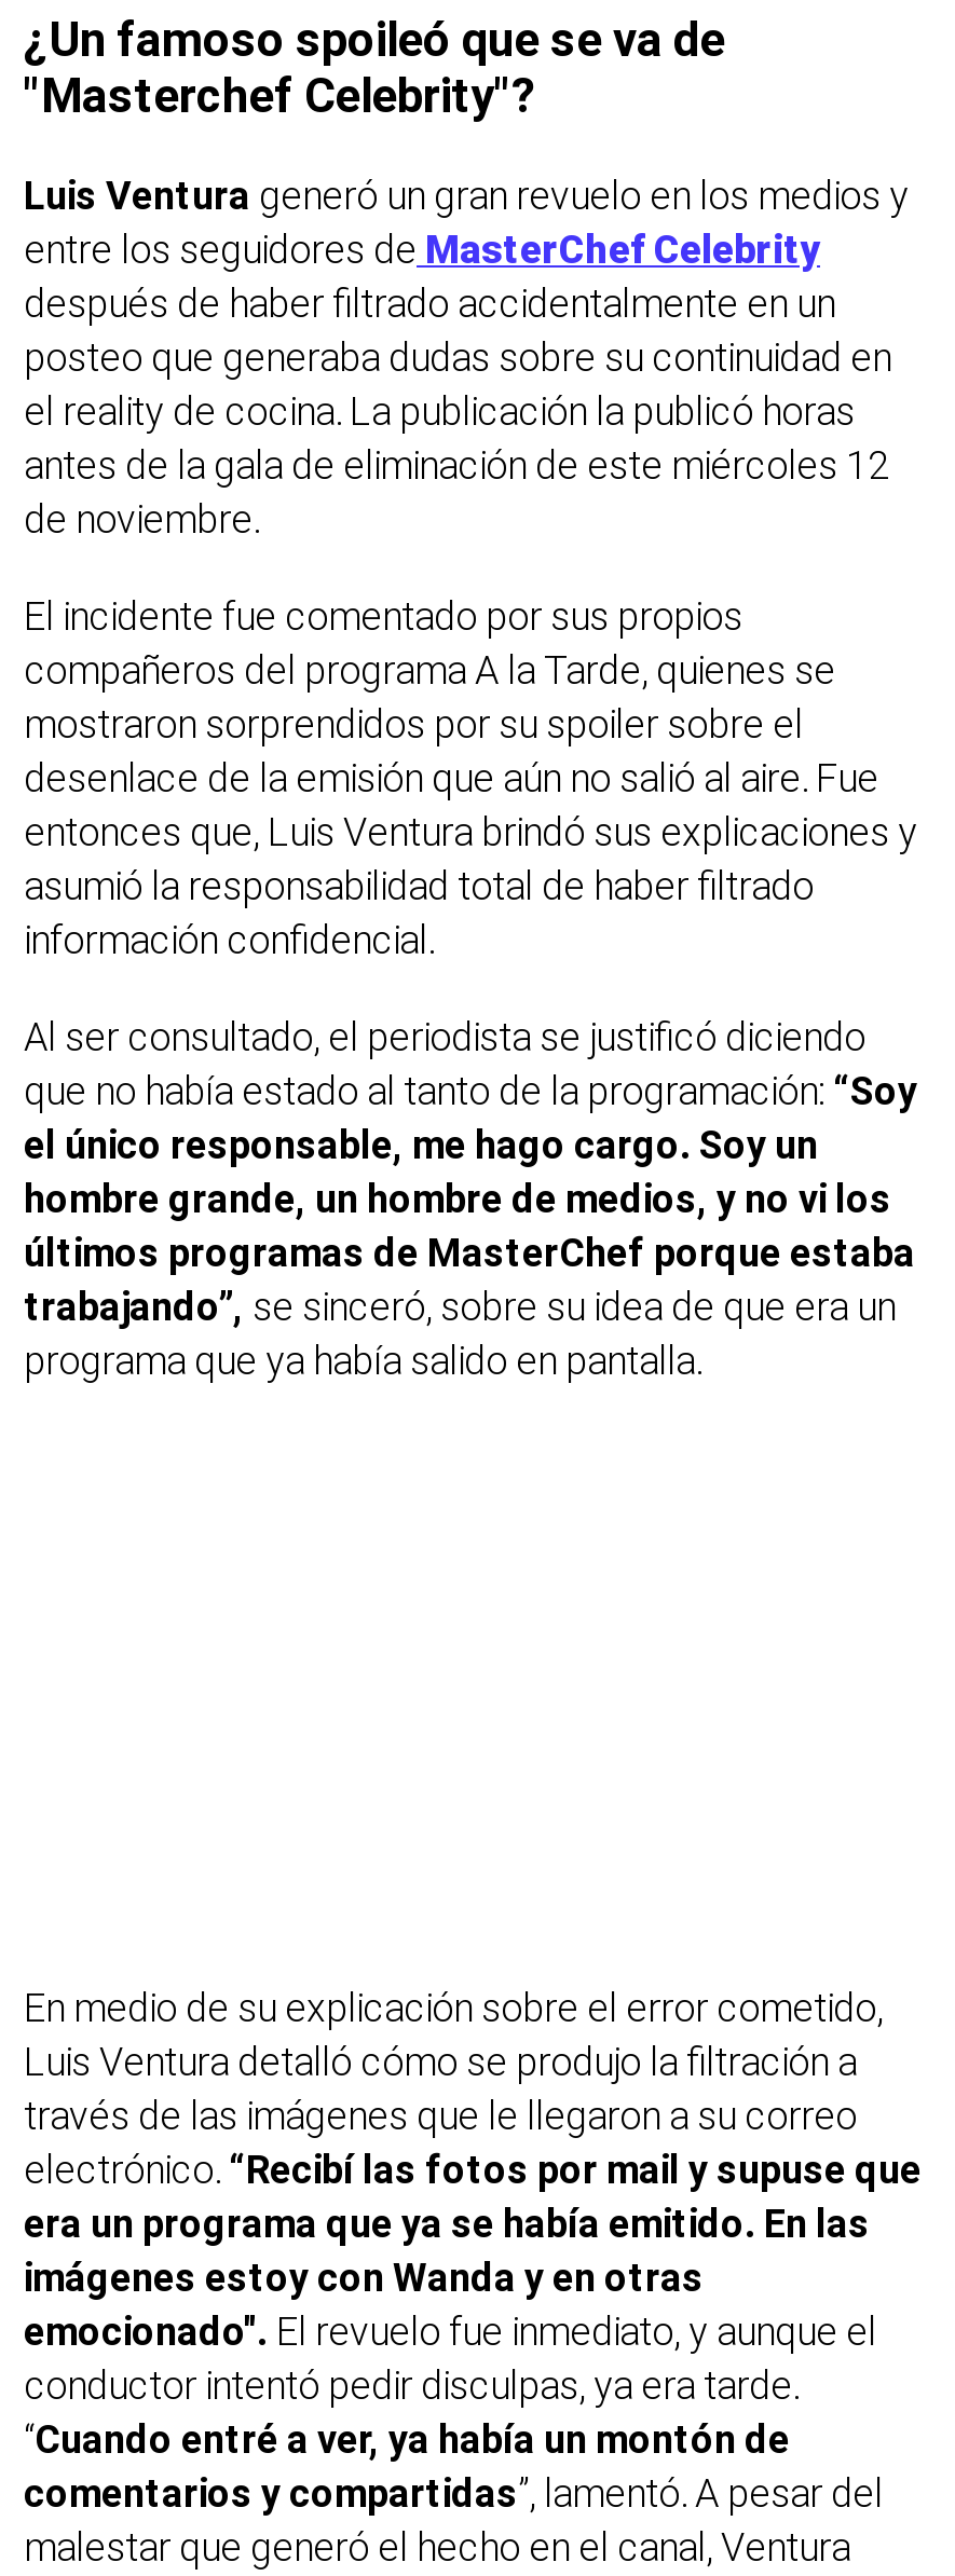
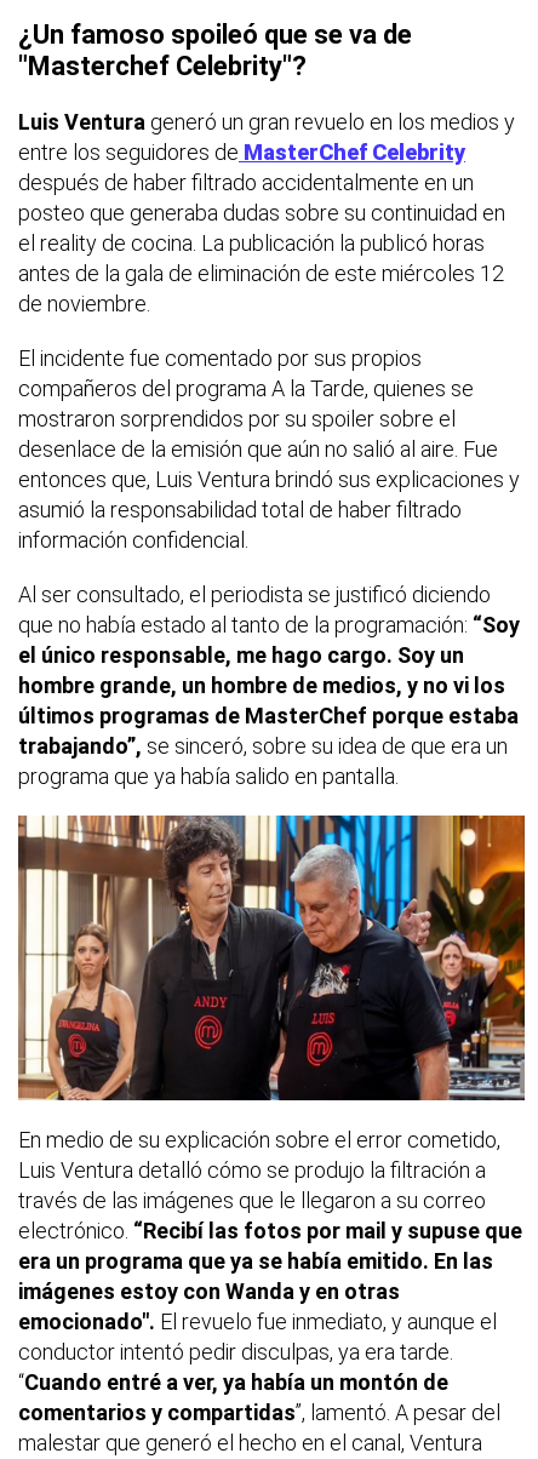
+ [image]
